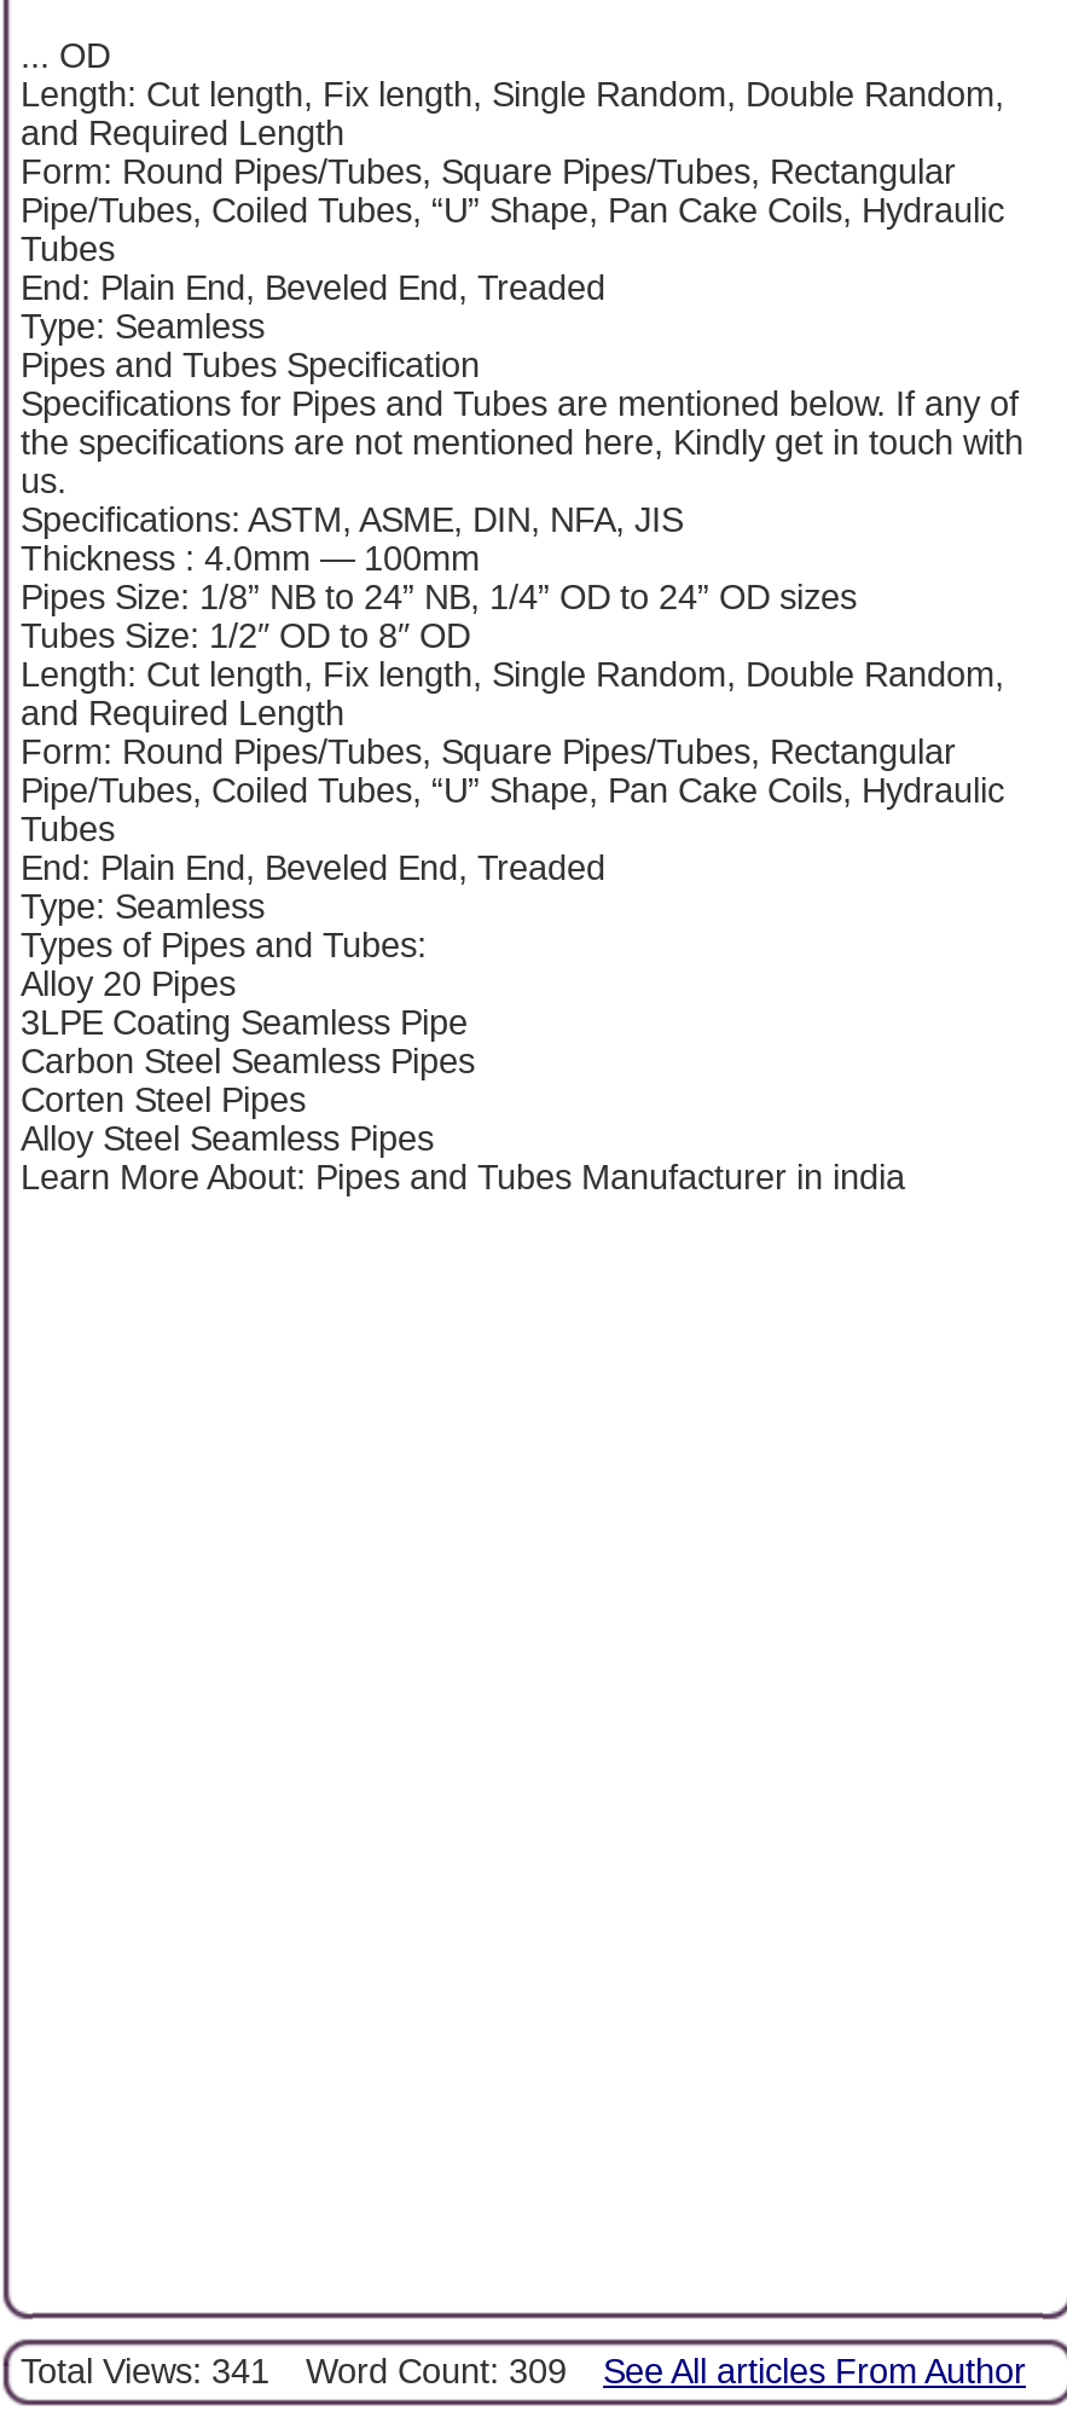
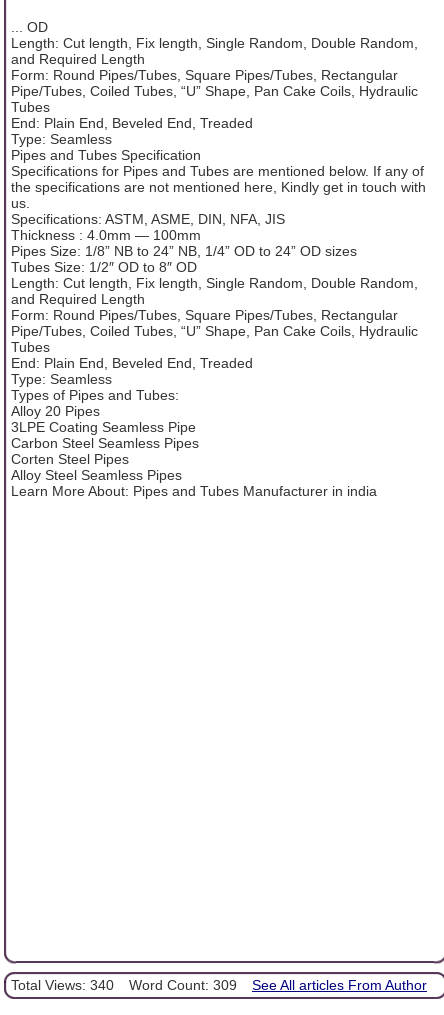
- Total Views: 341 Word Count: 309 See All articles From Author
+ Total Views: 340 Word Count: 309 See All articles From Author
